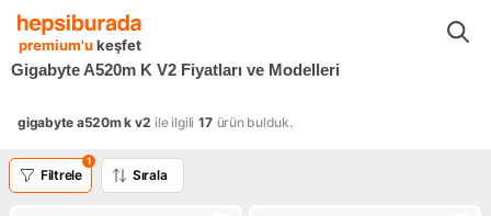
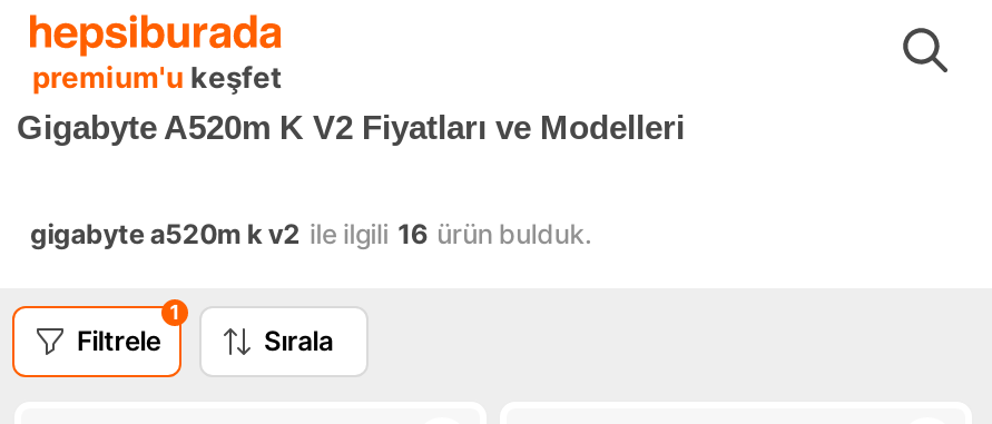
- gigabyte a520m k v2 ile ilgili 17 ürün bulduk.
+ gigabyte a520m k v2 ile ilgili 16 ürün bulduk.
